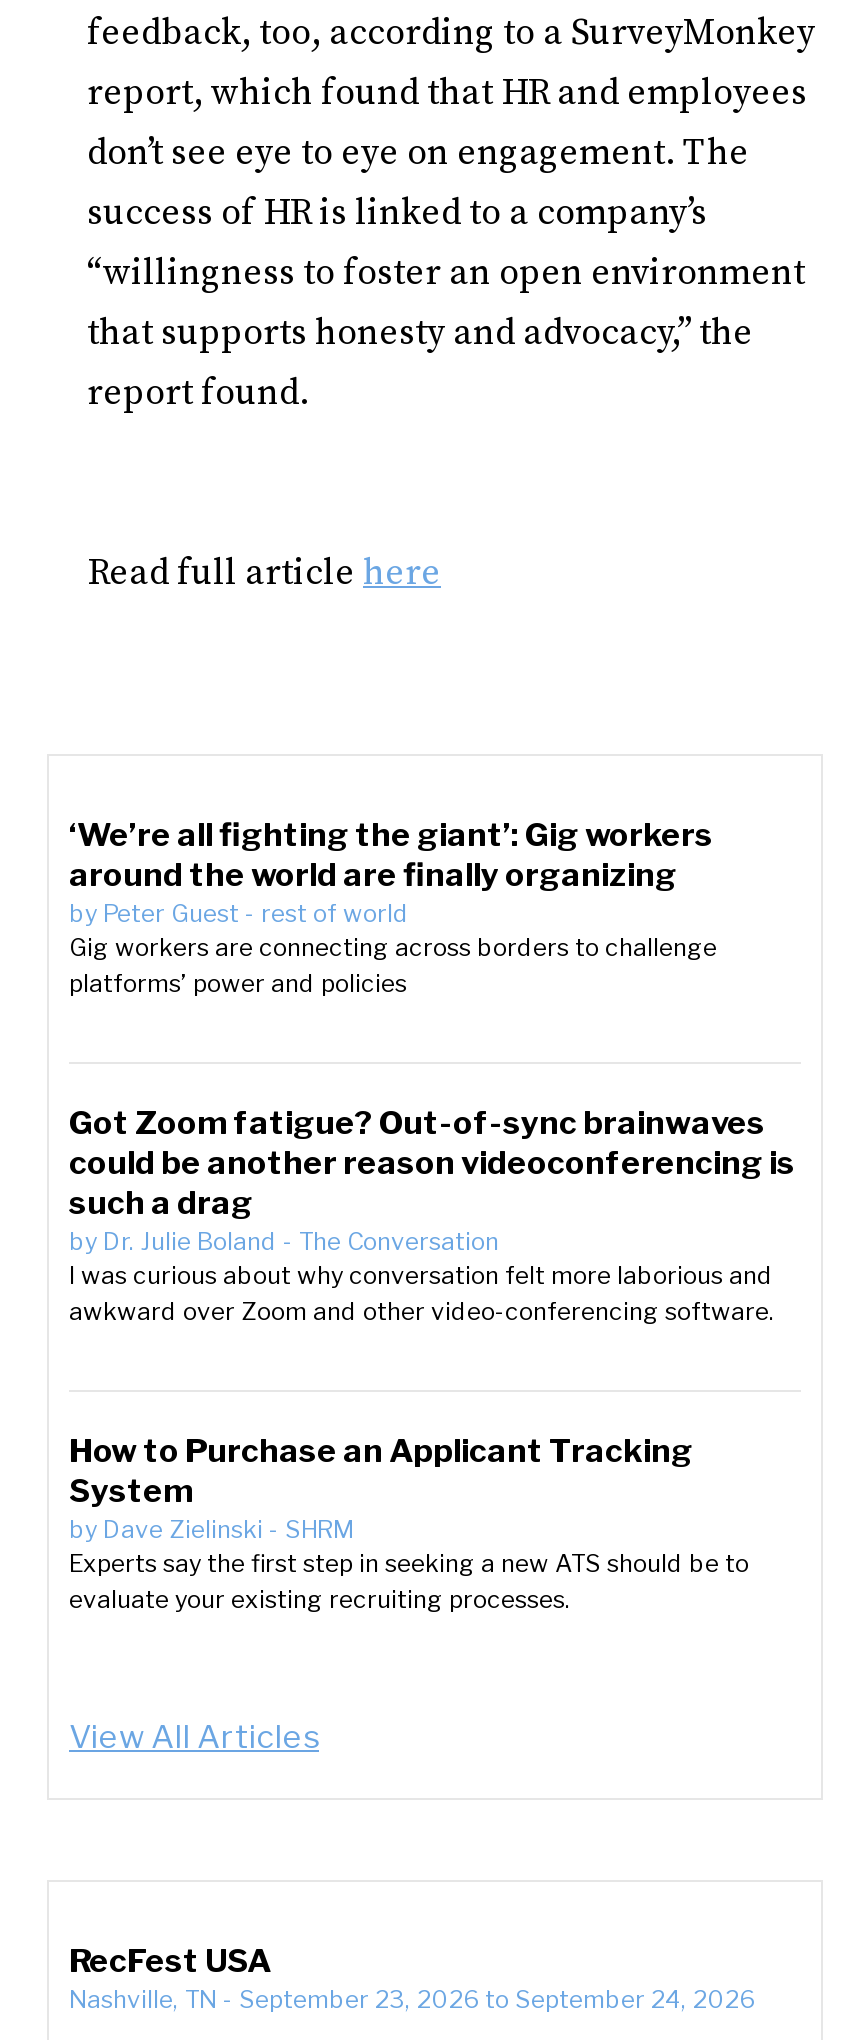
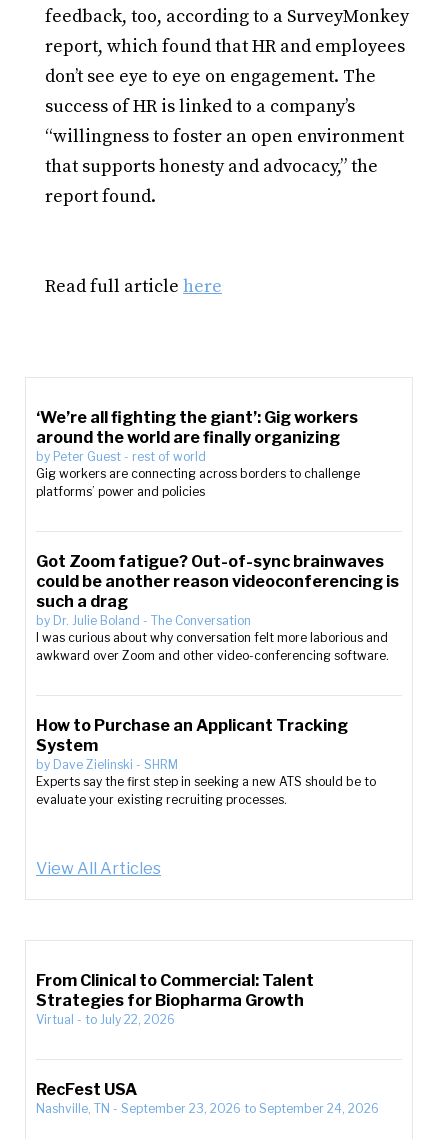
+ From Clinical to Commercial: Talent
+ Strategies for Biopharma Growth
+ Virtual - to July 22, 2026
